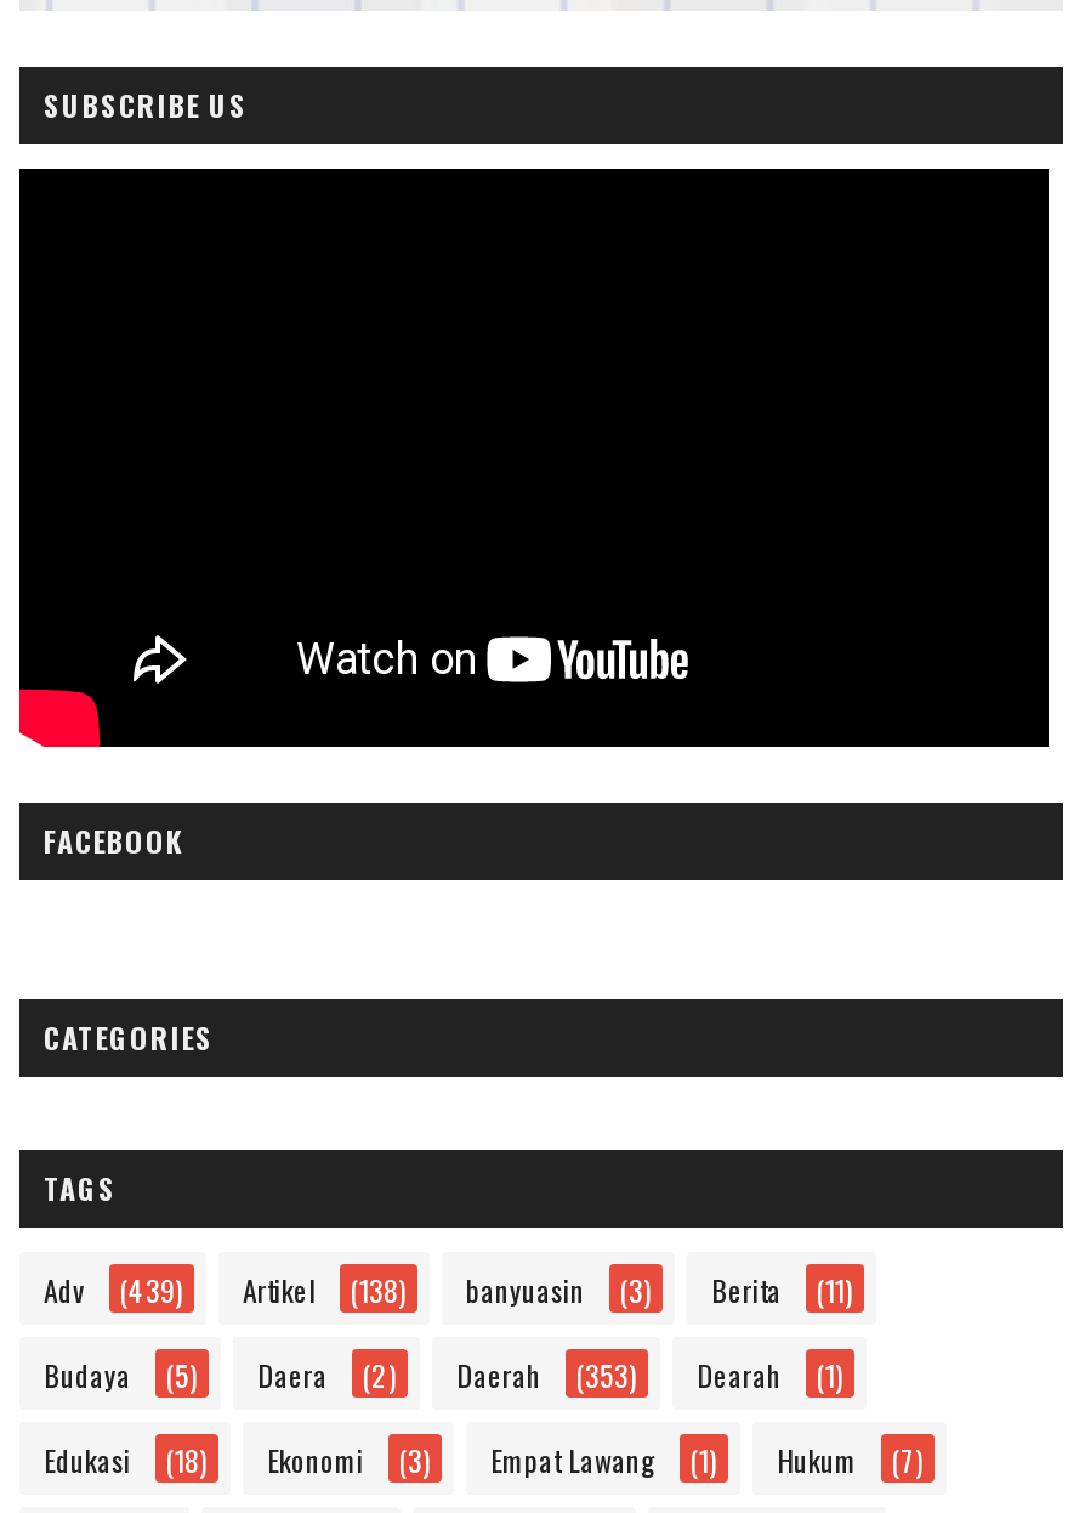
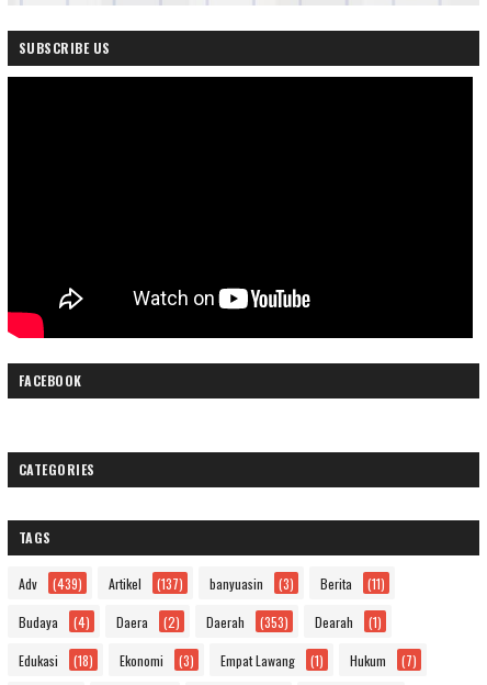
- (138)
+ (137)

- (5)
+ (4)
